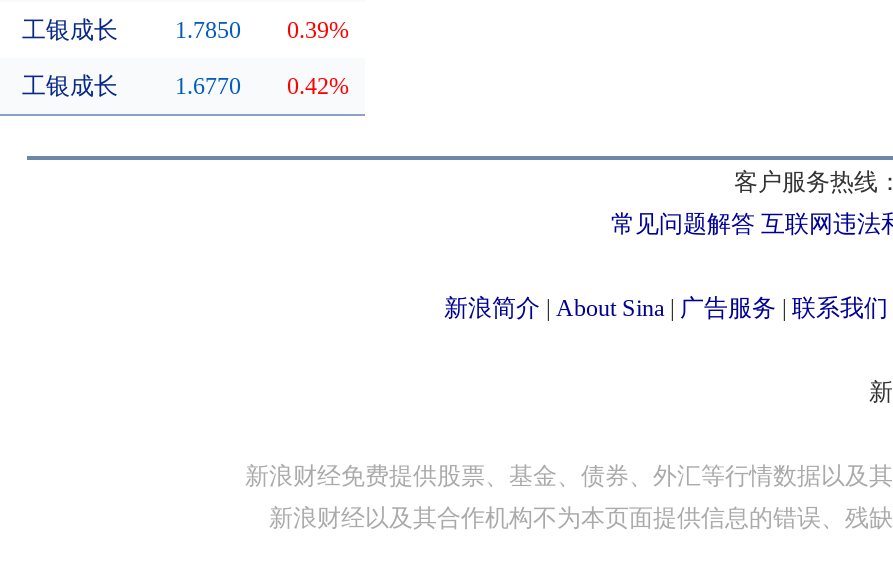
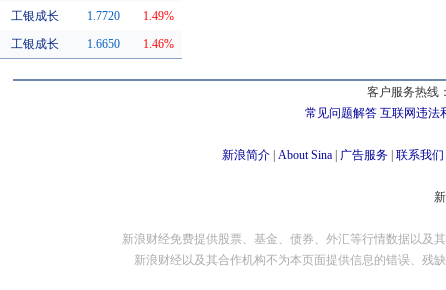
- 1.7850
+ 1.7720

- 0.39%
+ 1.49%

- 1.6770
+ 1.6650

- 0.42%
+ 1.46%
